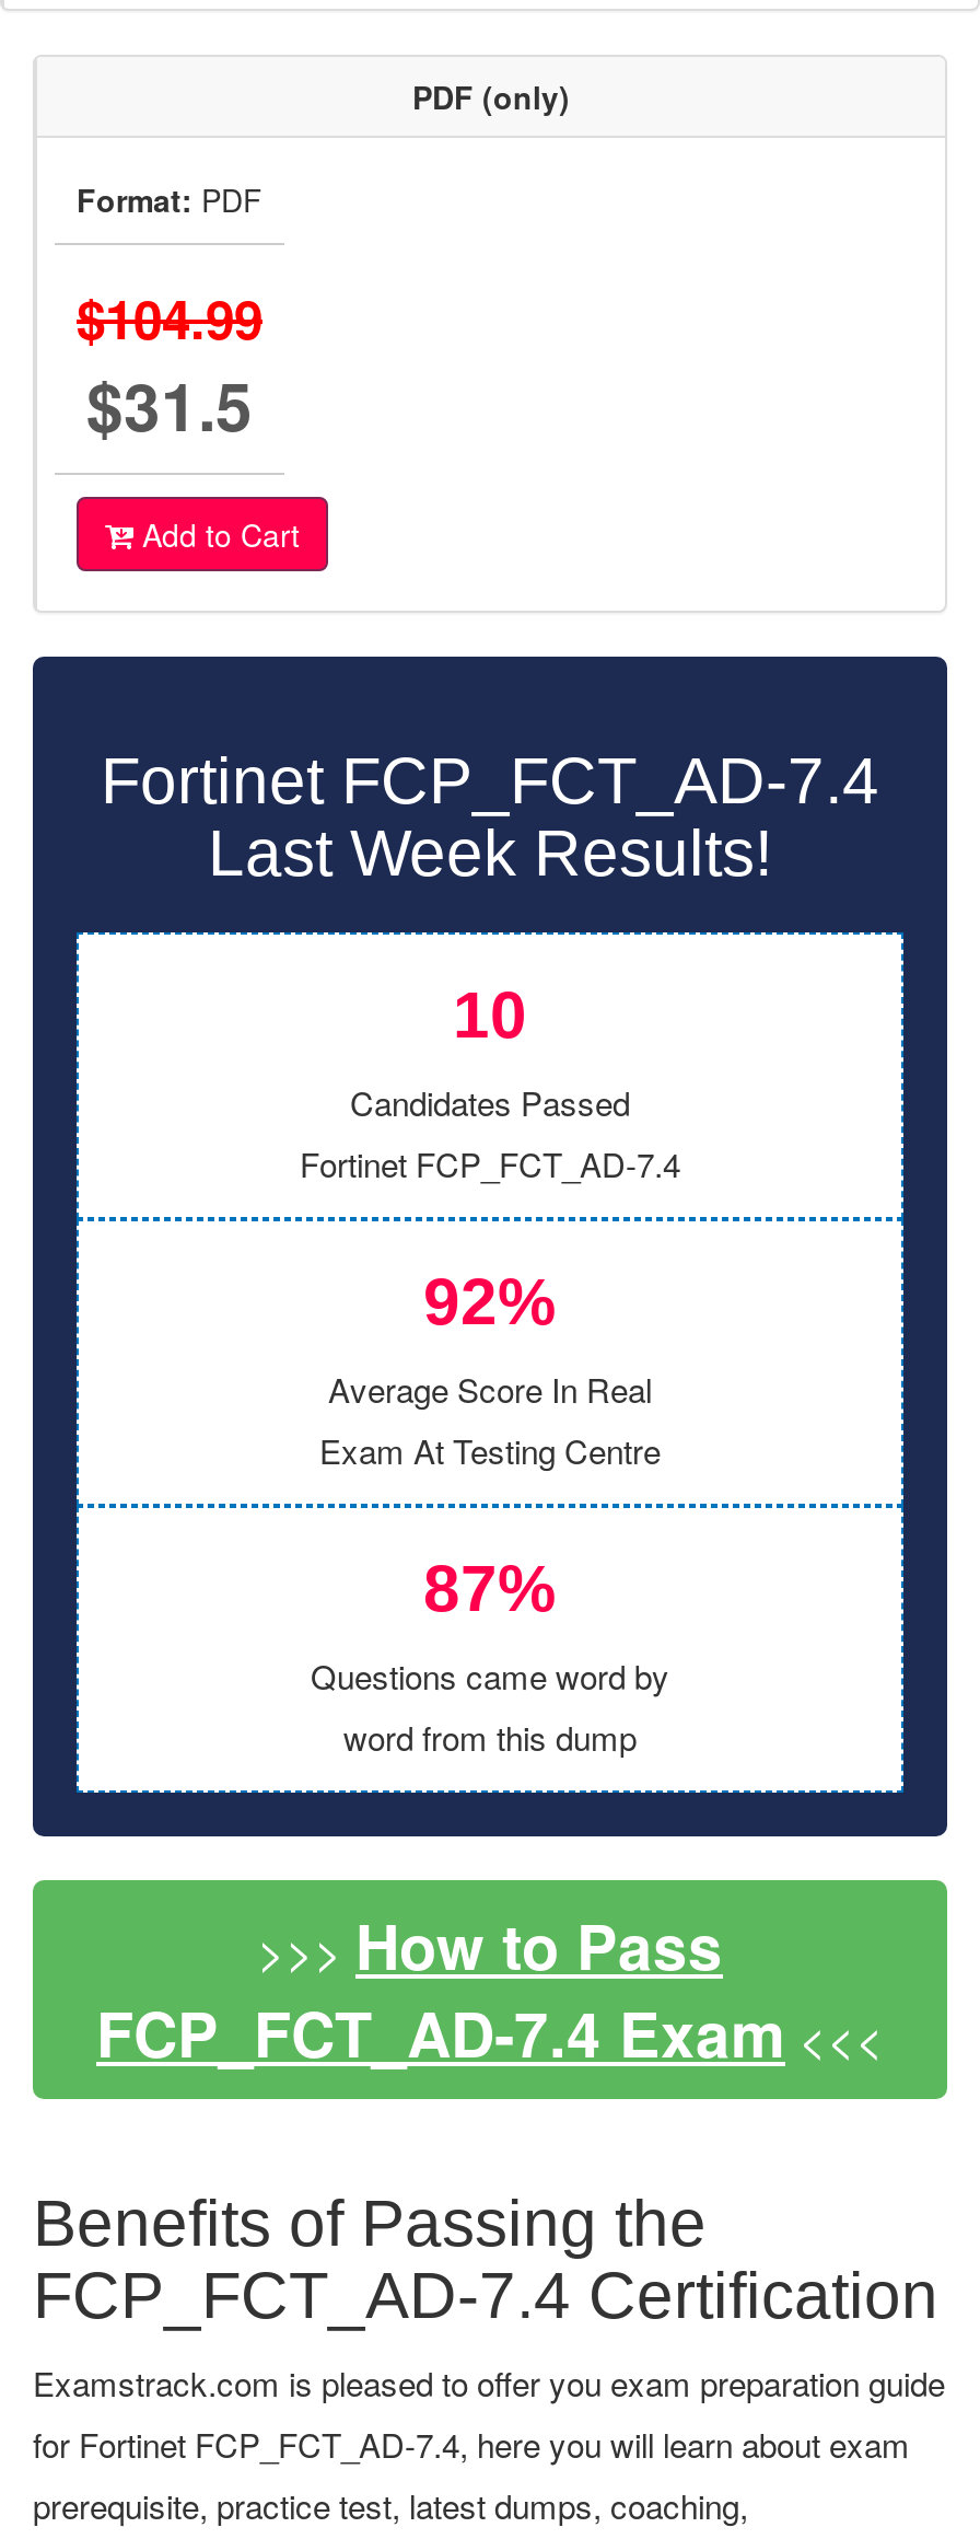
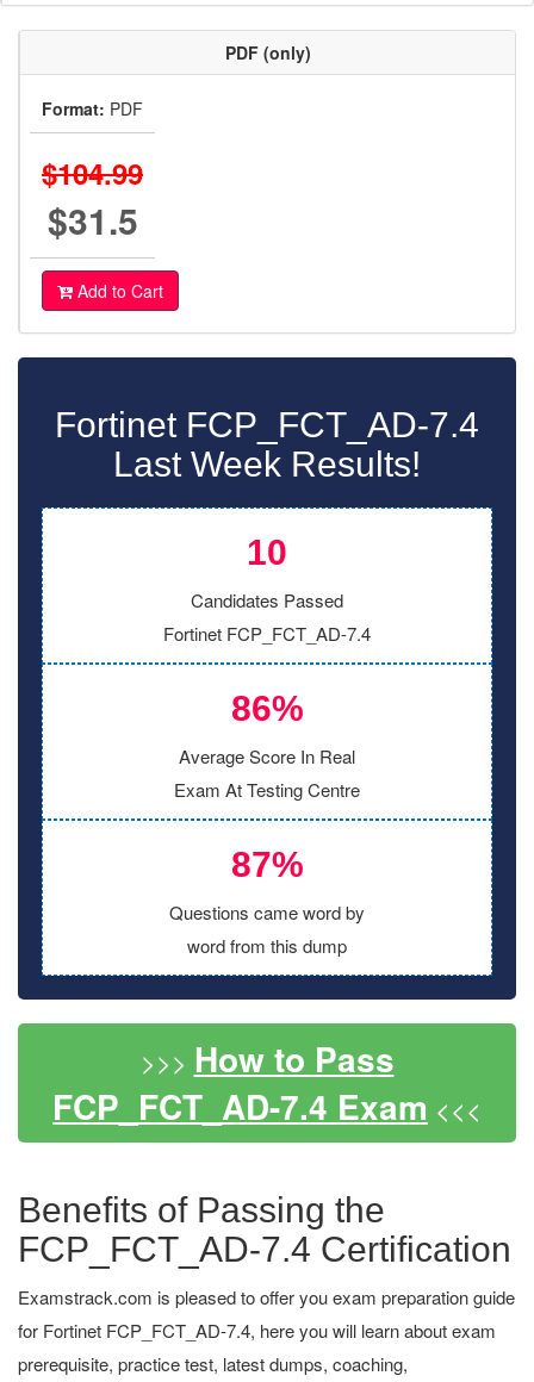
- 92%
+ 86%
